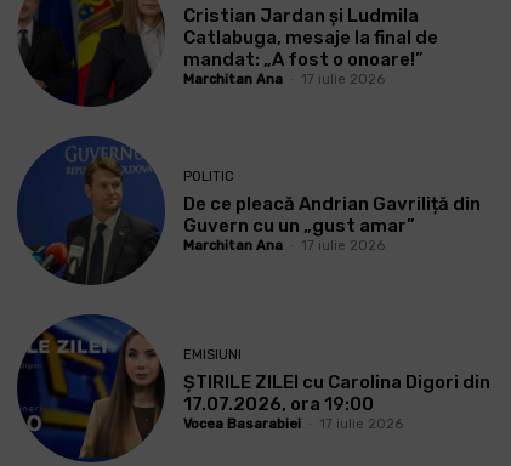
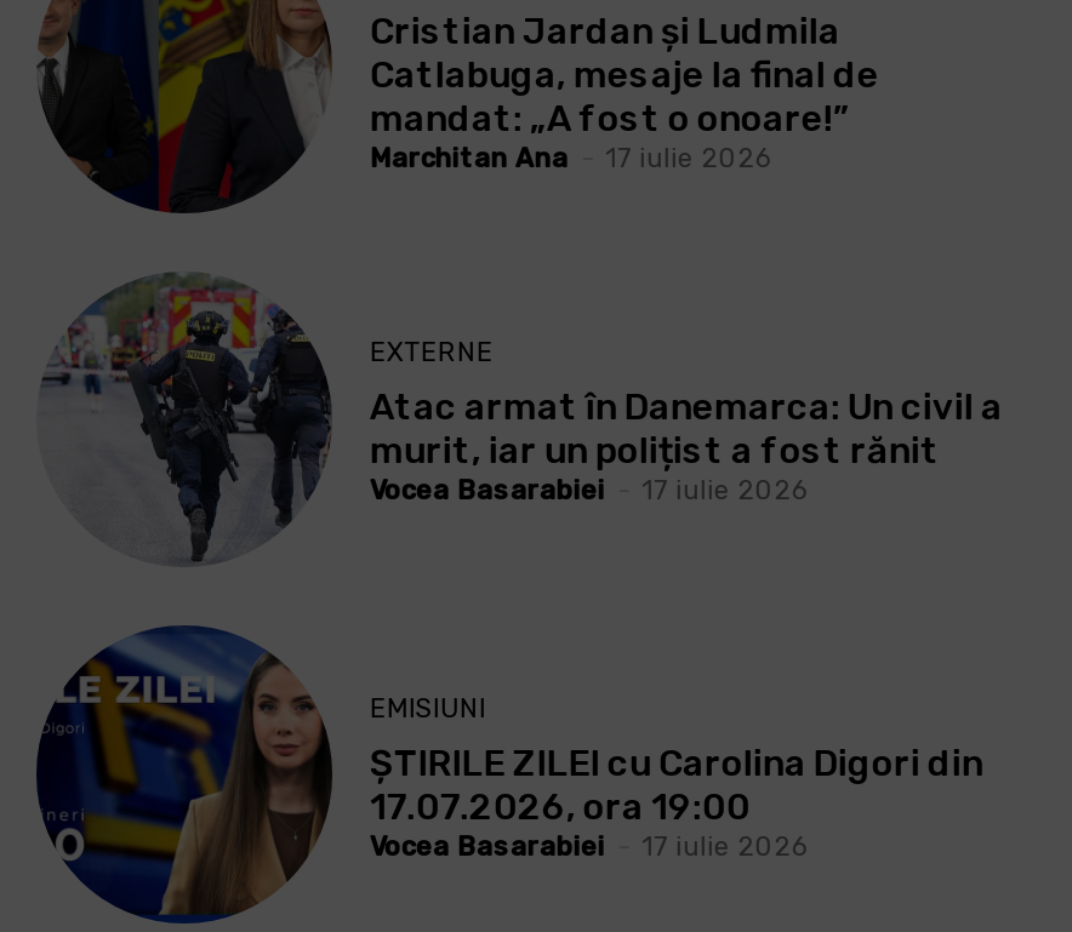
- [image]
- POLITIC
- De ce pleacă Andrian Gavriliță din
- Guvern cu un „gust amar”
- Marchitan Ana - 17 iulie 2026
+ [image]
+ EXTERNE
+ Atac armat în Danemarca: Un civil a
+ murit, iar un polițist a fost rănit
+ Vocea Basarabiei - 17 iulie 2026
